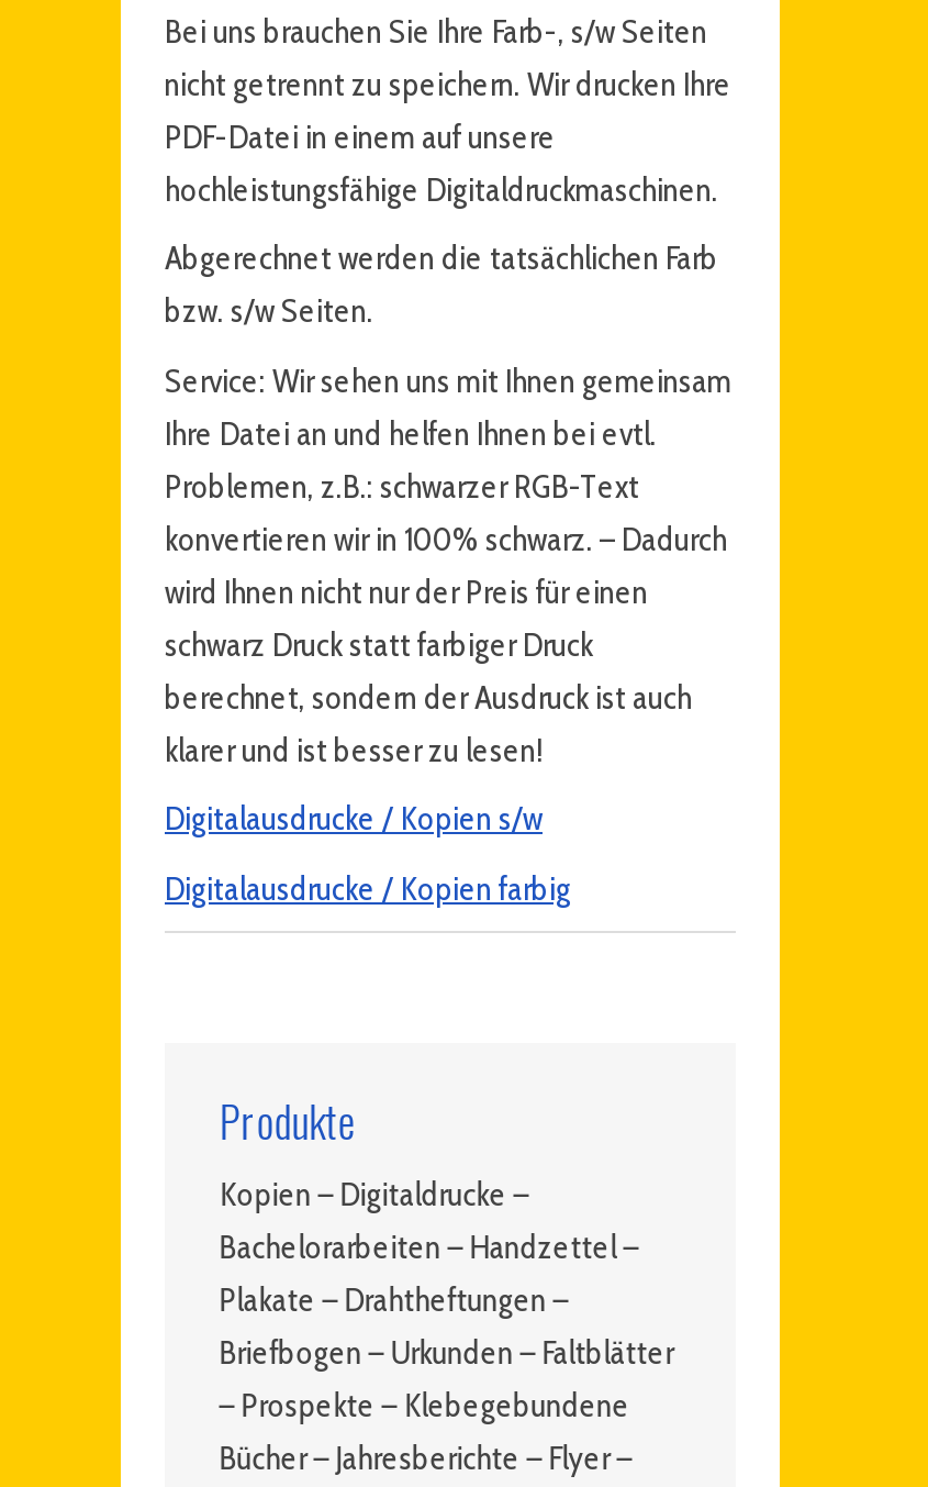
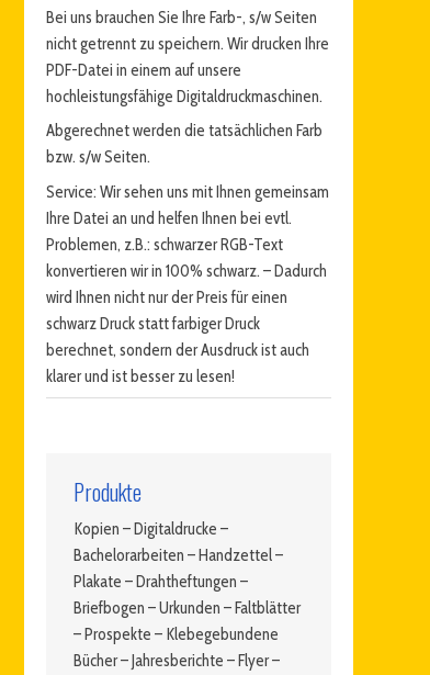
- Digitalausdrucke / Kopien s/w
- Digitalausdrucke / Kopien farbig
